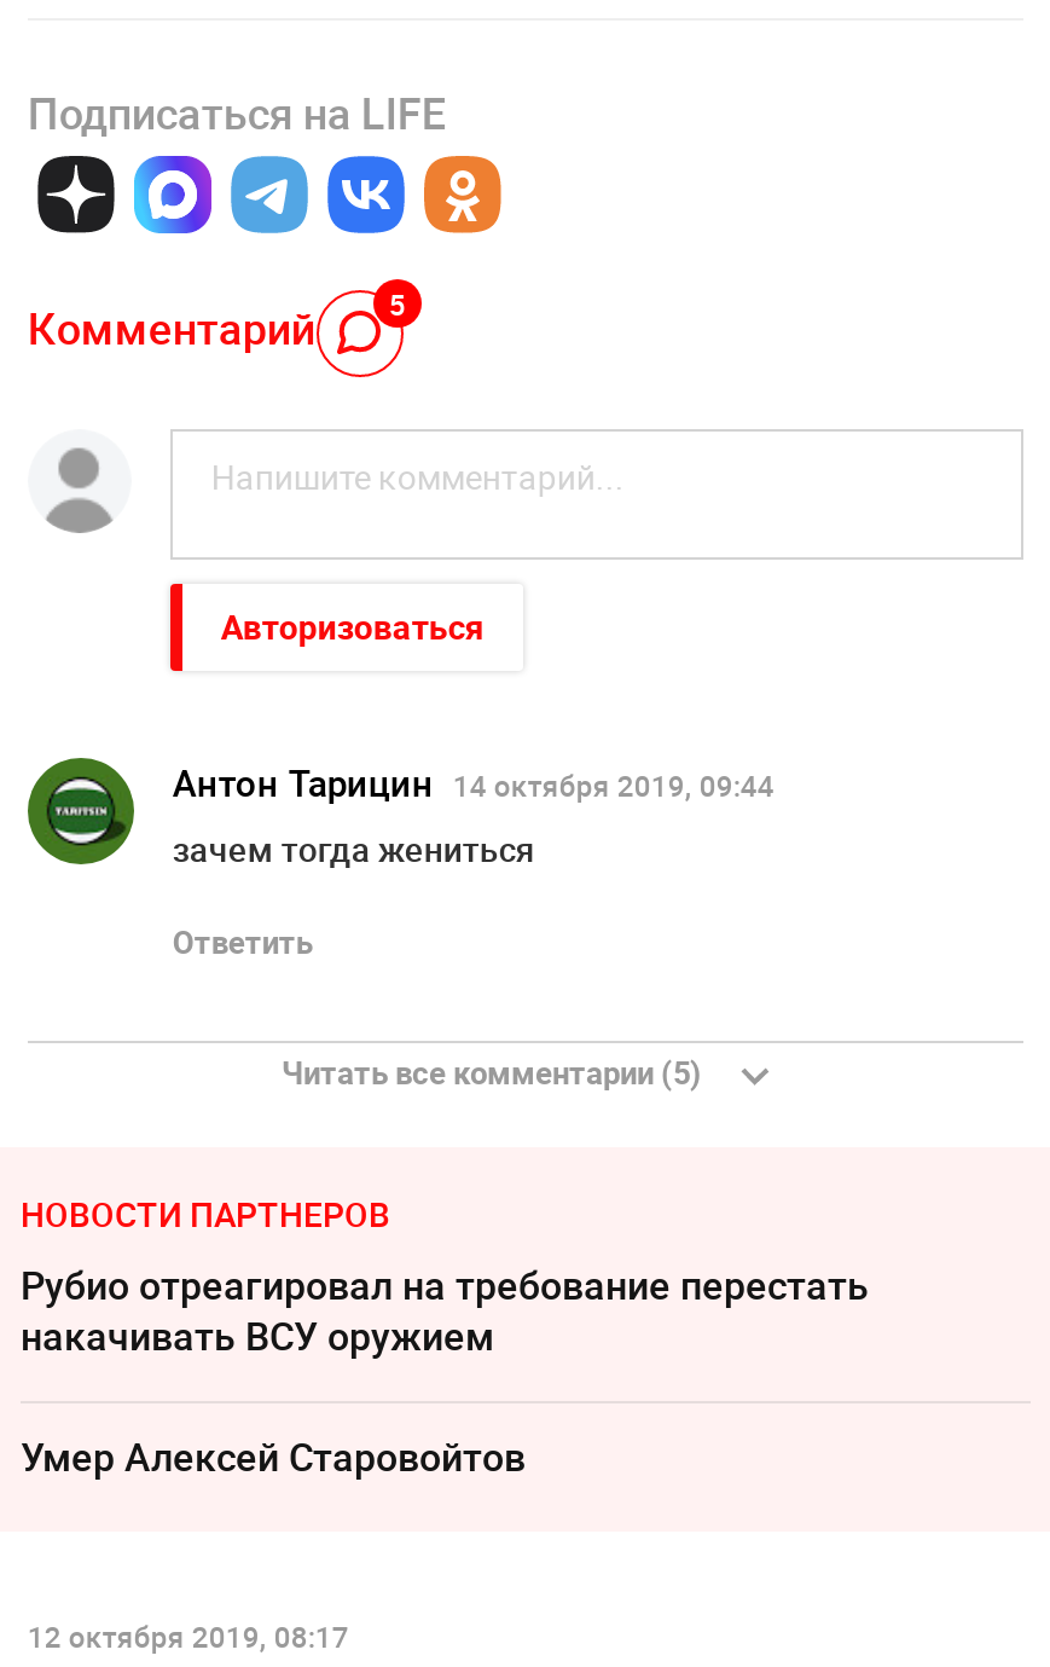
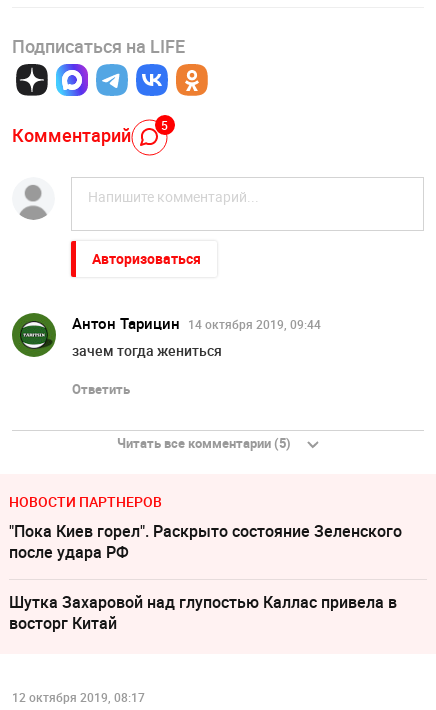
- Рубио отреагировал на требование перестать
- накачивать ВСУ оружием
+ "Пока Киев горел". Раскрыто состояние Зеленского
+ после удара РФ

- Умер Алексeй Старовойтов
+ Шутка Захаровой над глупостью Каллас привела в
+ восторг Китай
